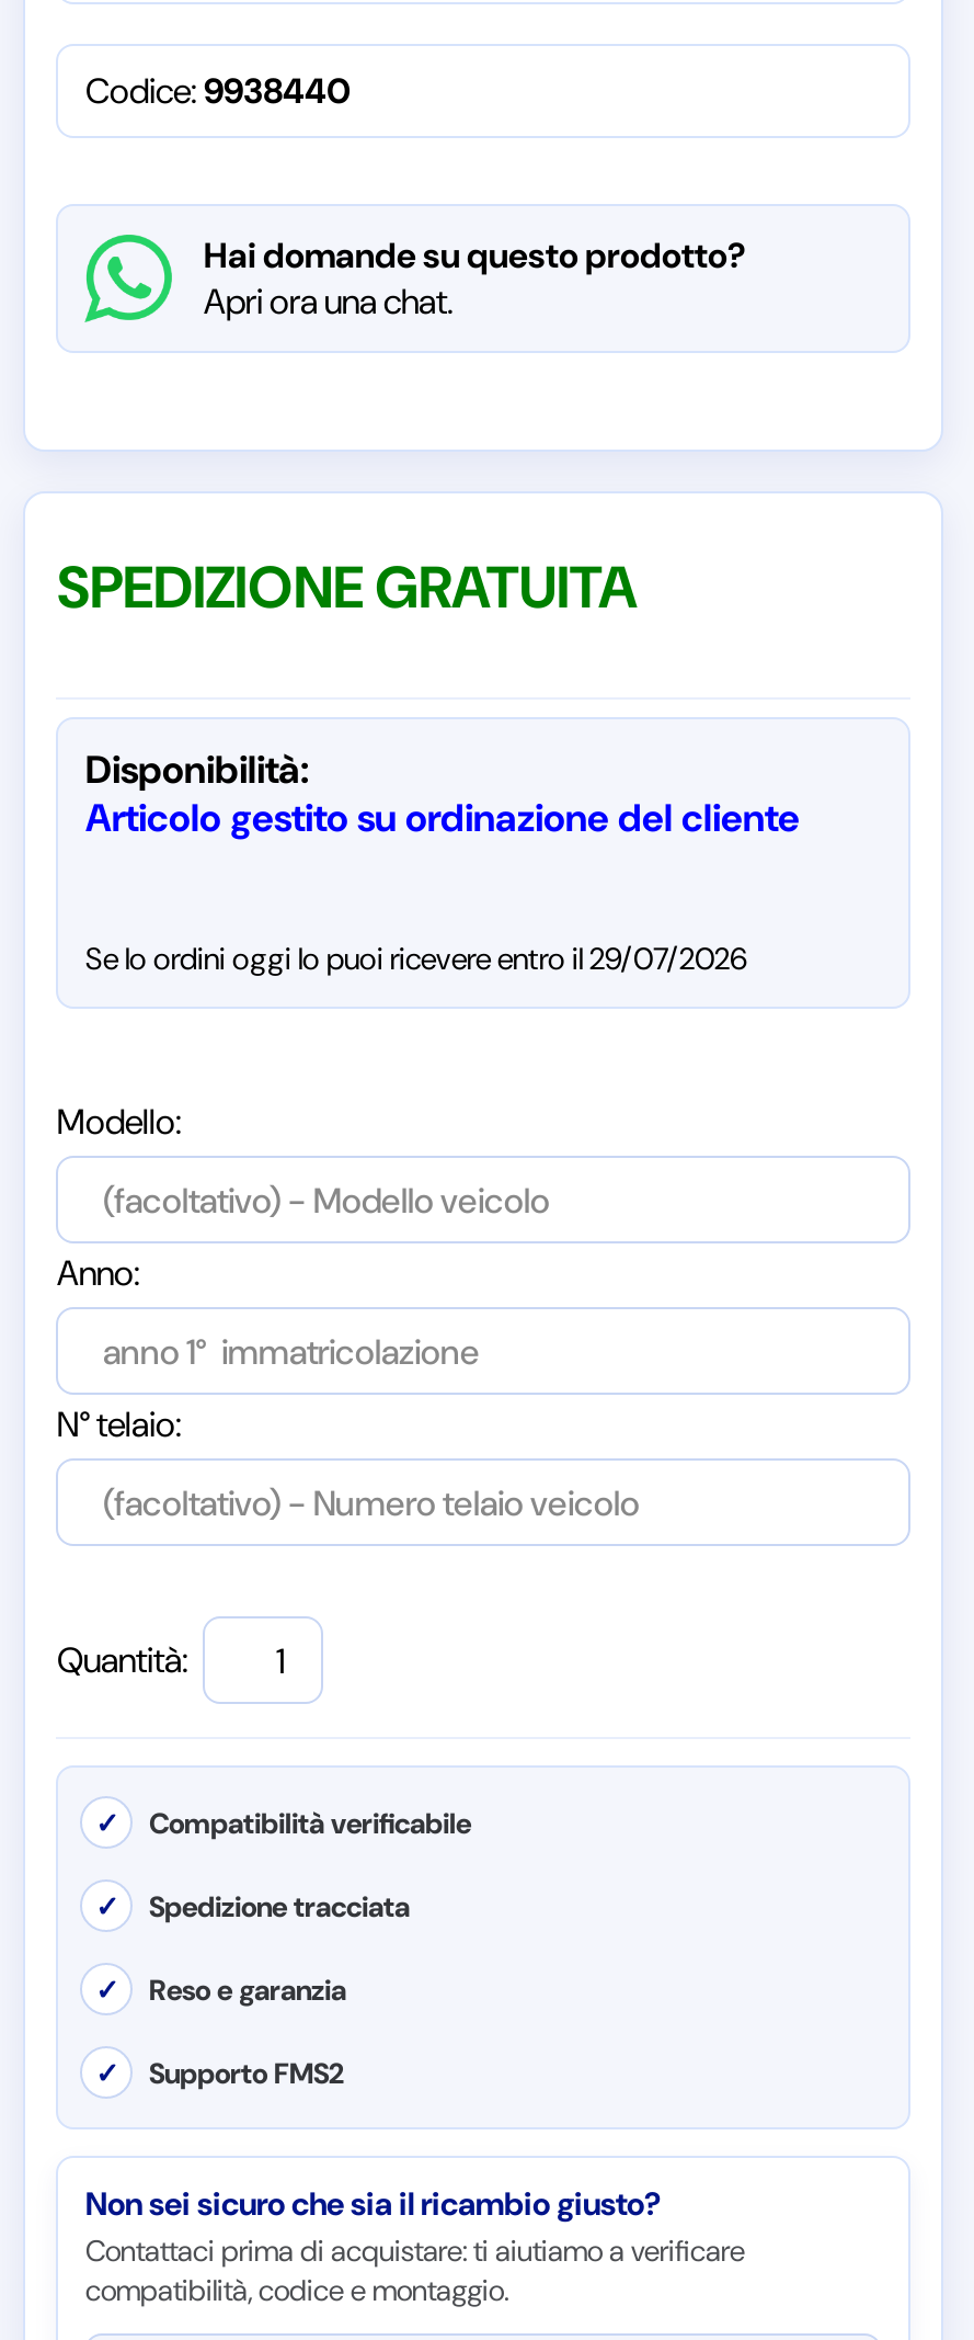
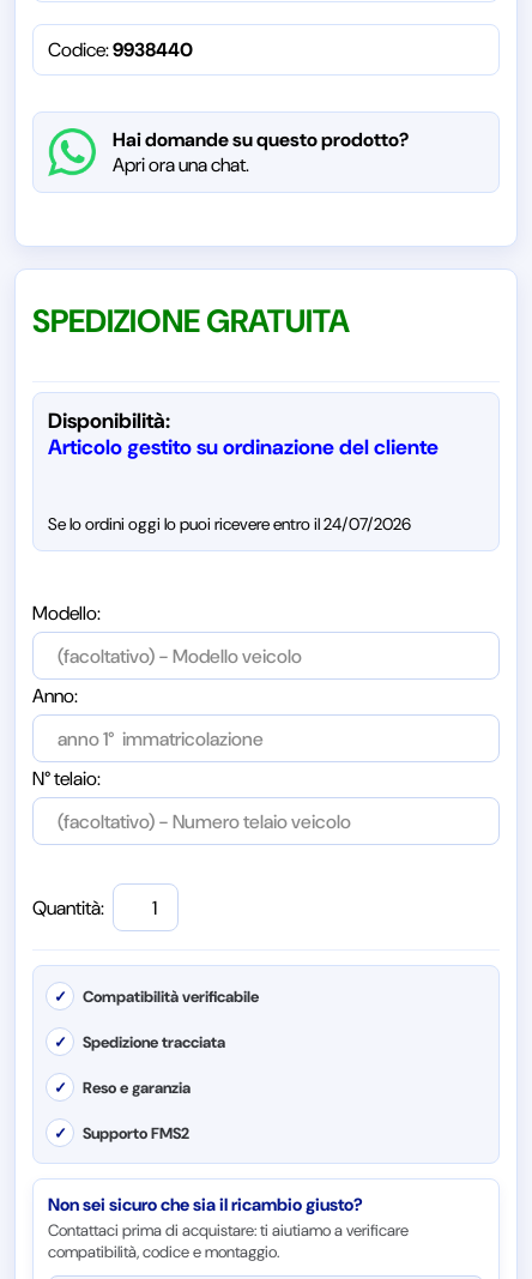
- Se lo ordini oggi lo puoi ricevere entro il 29/07/2026
+ Se lo ordini oggi lo puoi ricevere entro il 24/07/2026
